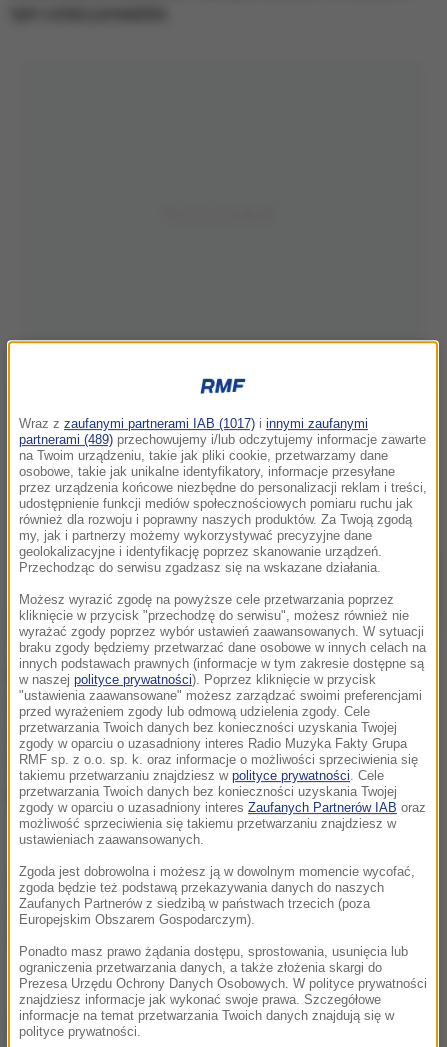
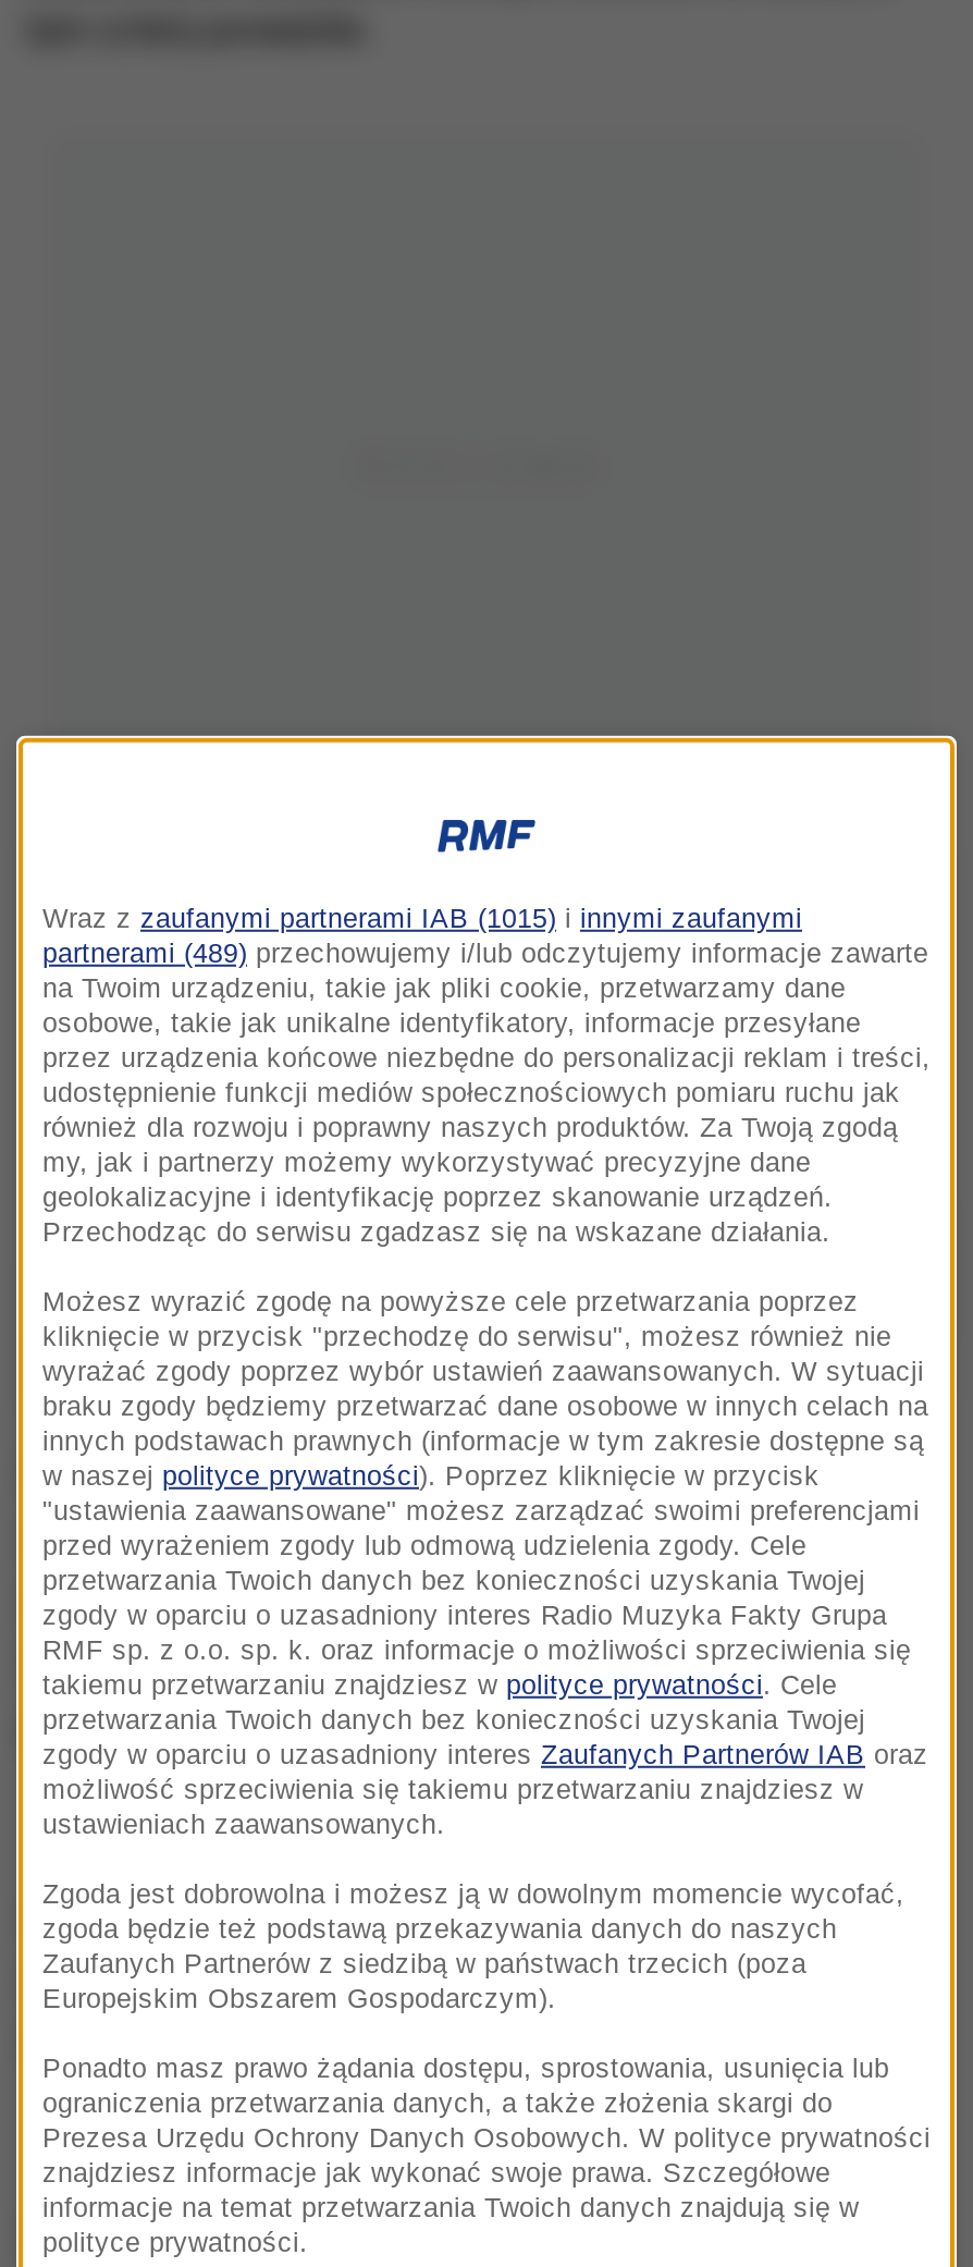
- Wraz z zaufanymi partnerami IAB (1017) i innymi zaufanymi
+ Wraz z zaufanymi partnerami IAB (1015) i innymi zaufanymi
